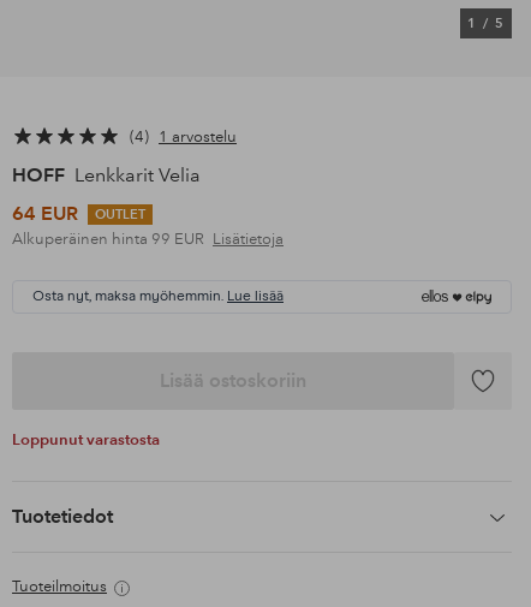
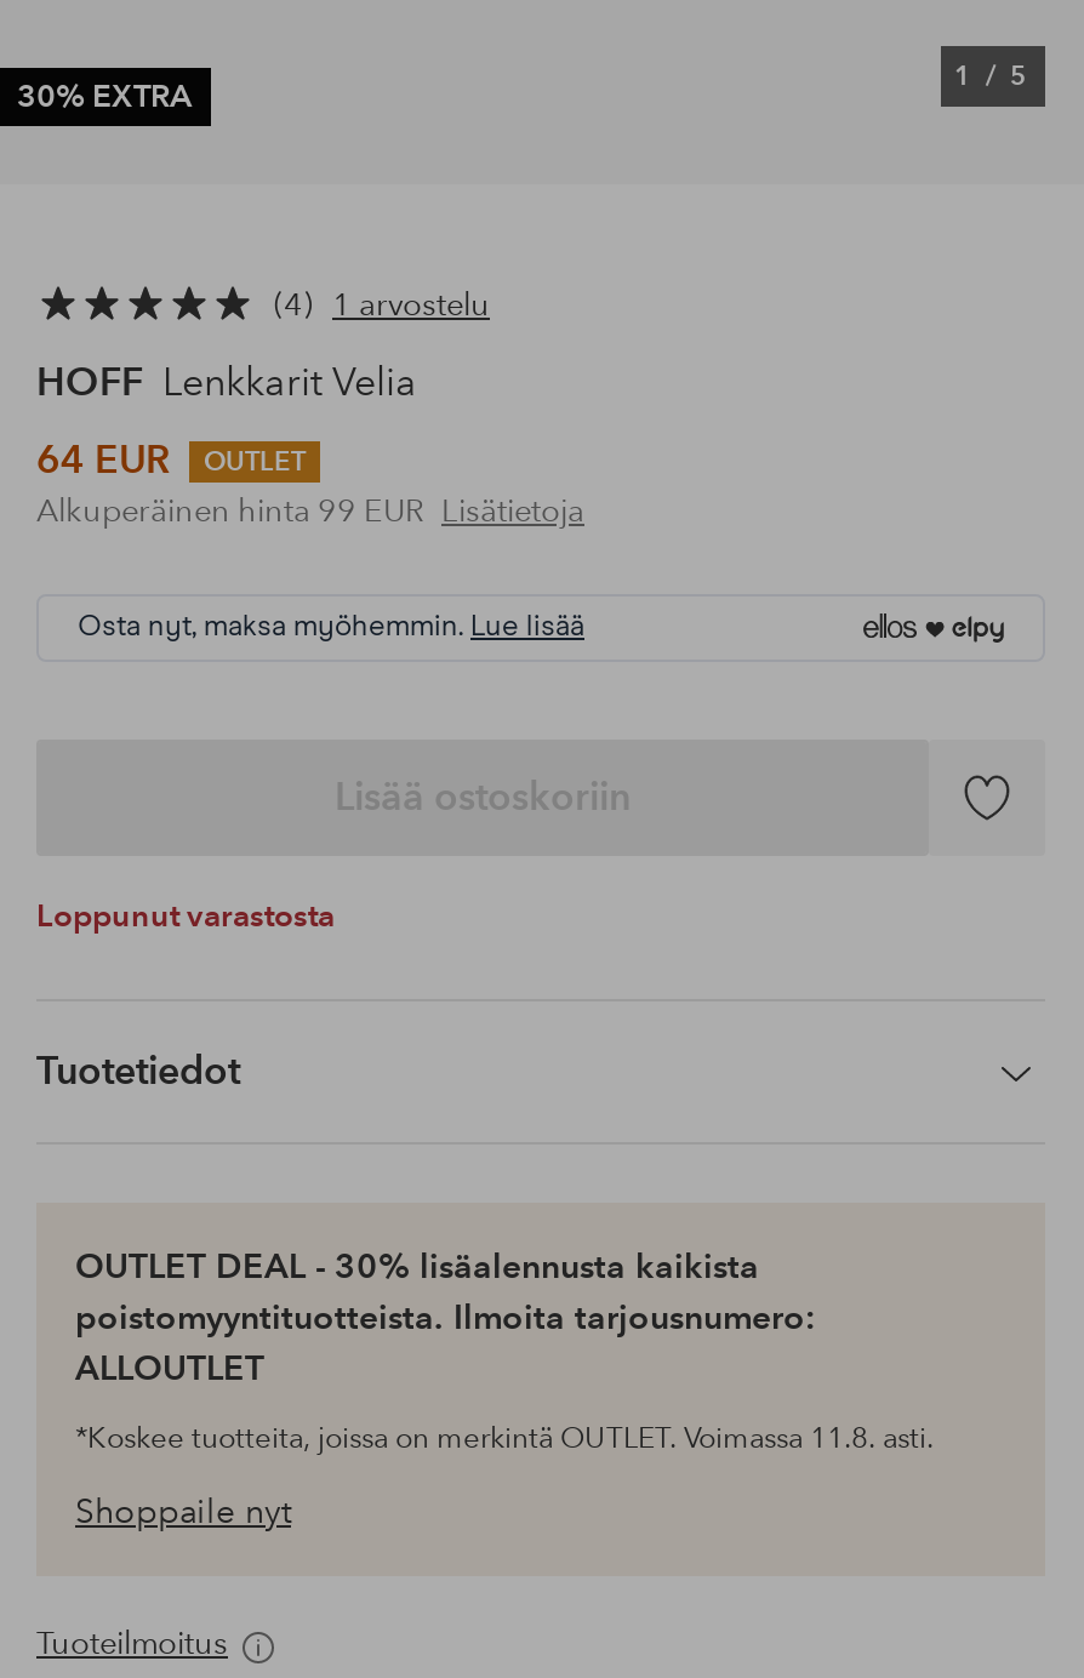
+ 30% EXTRA

+ OUTLET DEAL - 30% lisäalennusta kaikista
+ poistomyyntituotteista. Ilmoita tarjousnumero:
+ ALLOUTLET
+ *Koskee tuotteita, joissa on merkintä OUTLET. Voimassa 11.8. asti.
+ Shoppaile nyt
